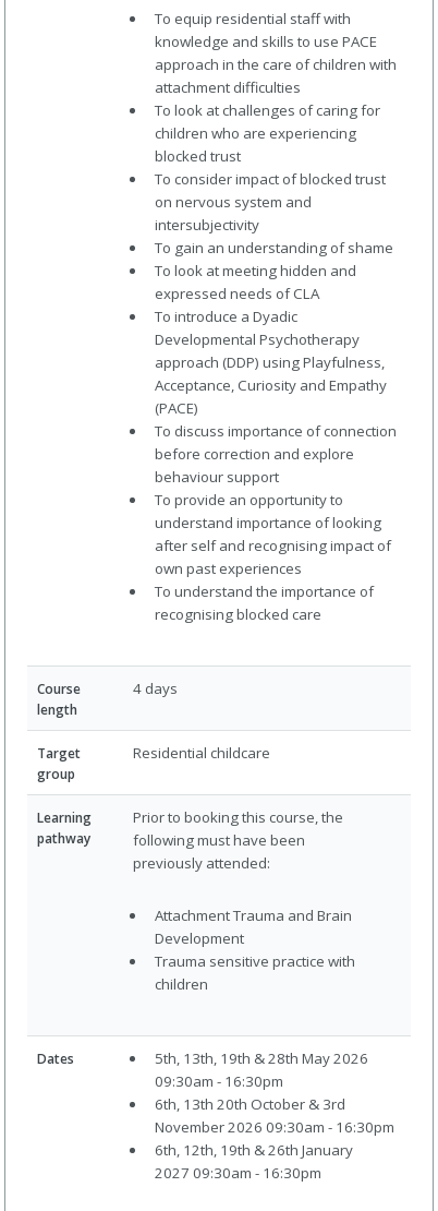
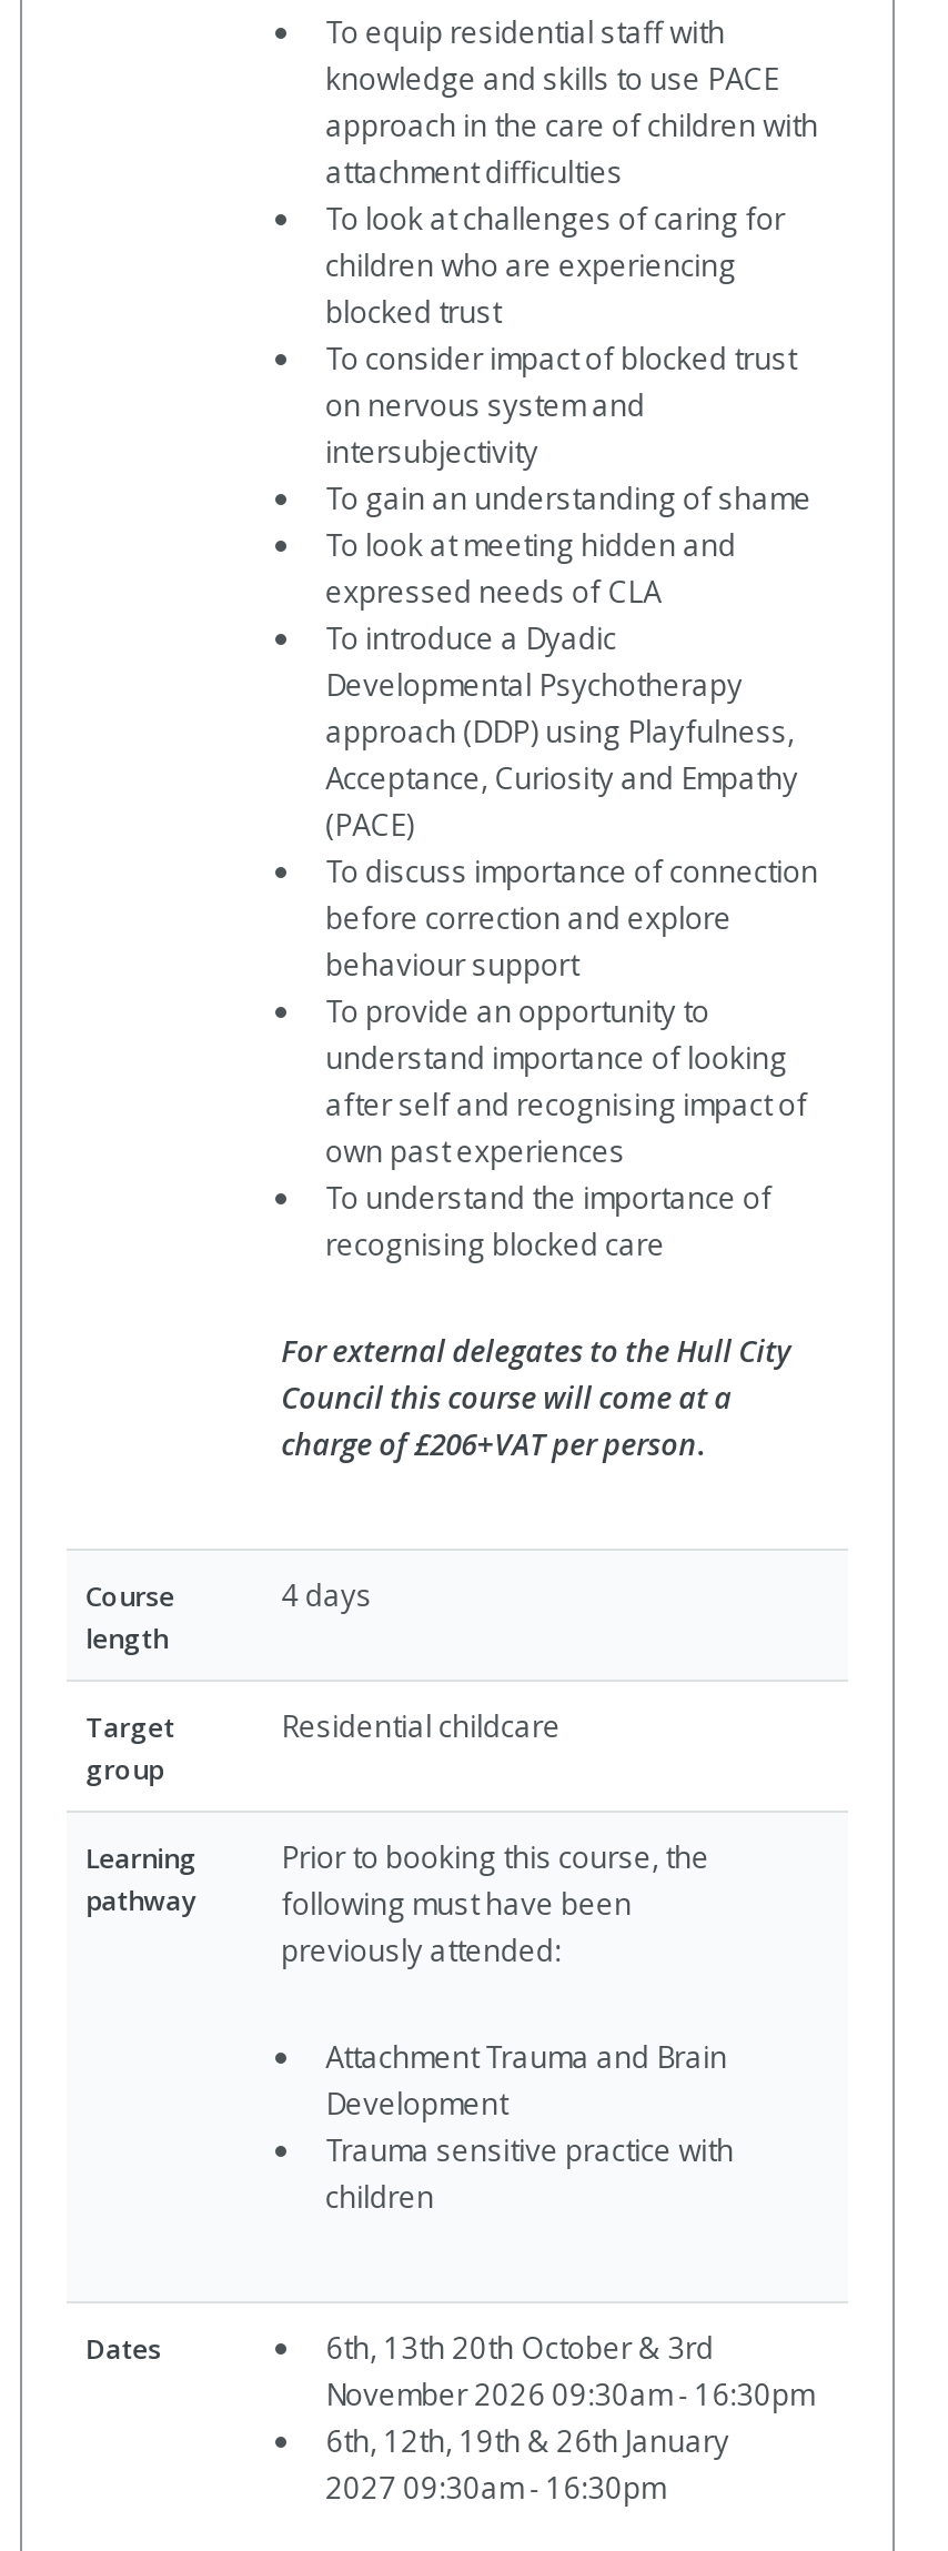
+ For external delegates to the Hull City
+ Council this course will come at a
+ charge of £206+VAT per person.

moved down: Course | length | 4 days | ... | Trauma sensitive practice with | children

moved down: Dates

- 5th, 13th, 19th & 28th May 2026
- 09:30am - 16:30pm
